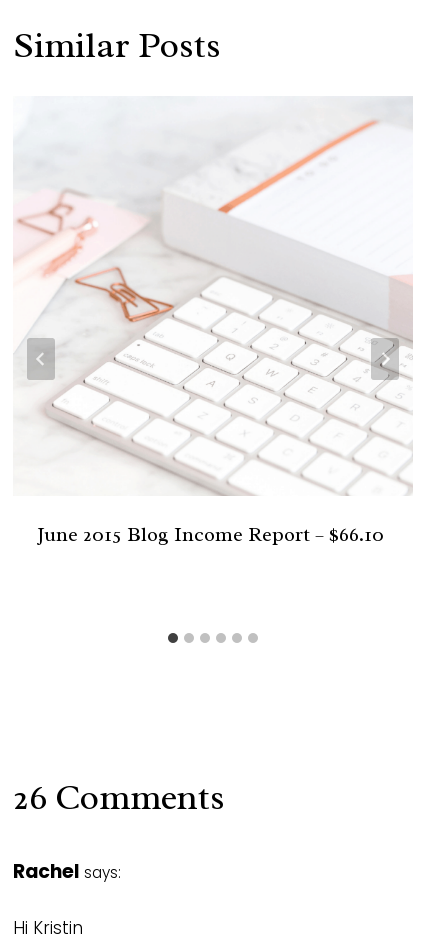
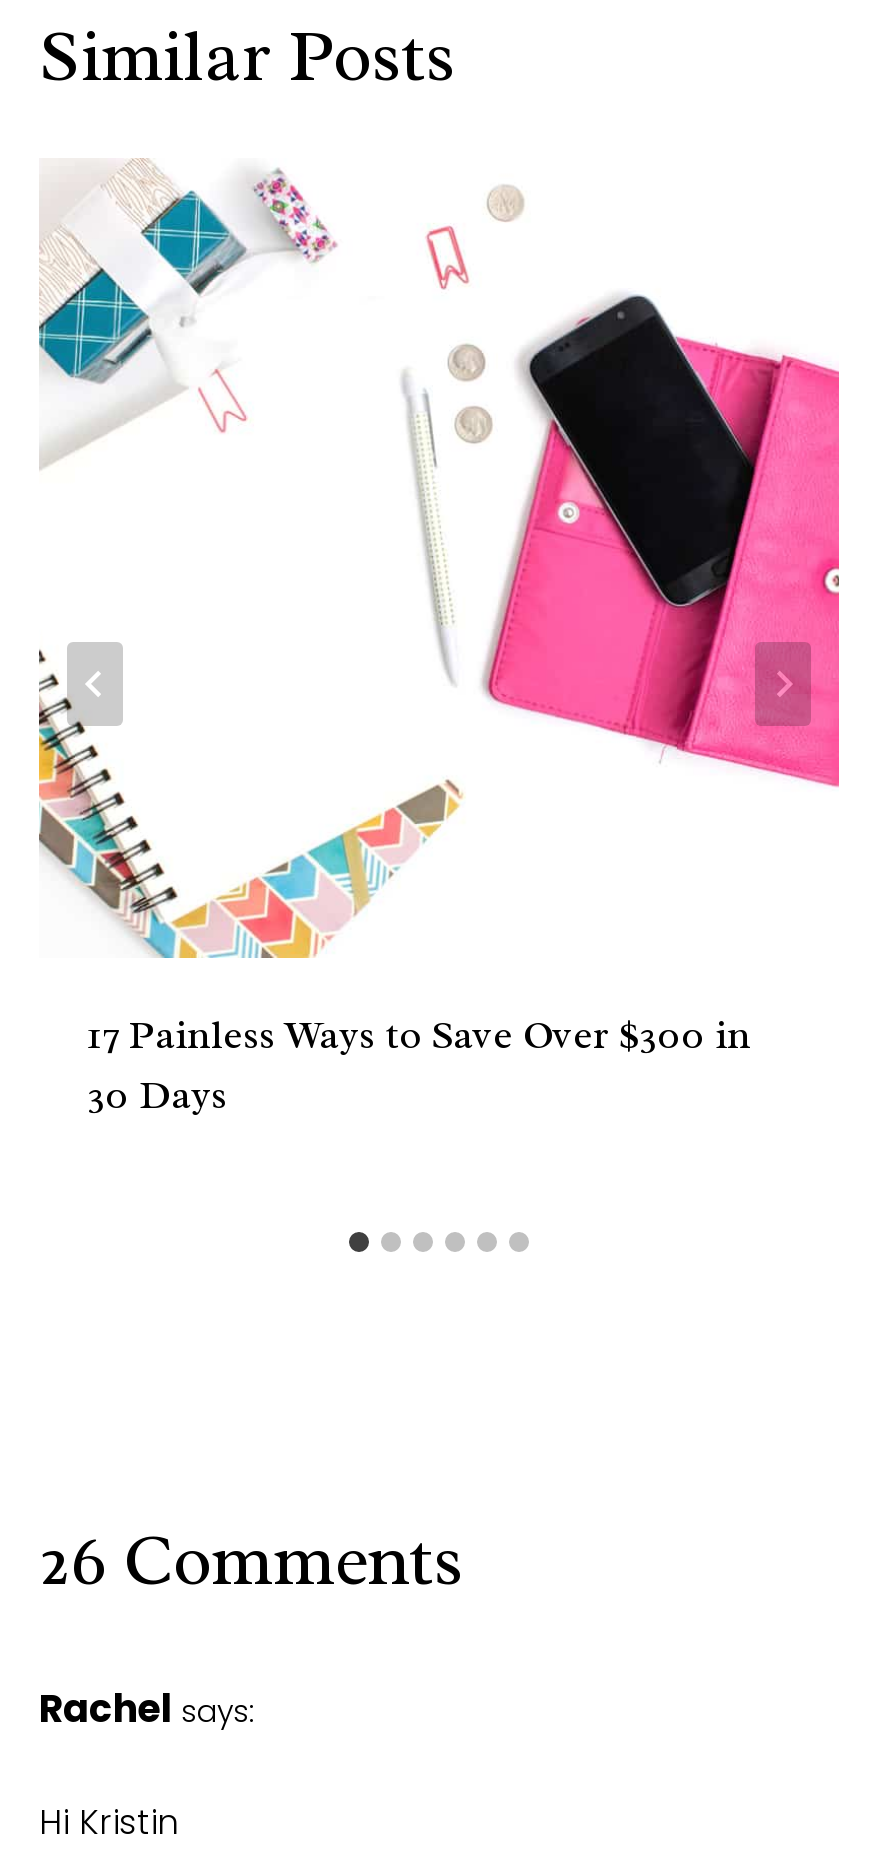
- [image]
- June 2015 Blog Income Report – $66.10
+ [image]
+ 17 Painless Ways to Save Over $300 in
+ 30 Days
